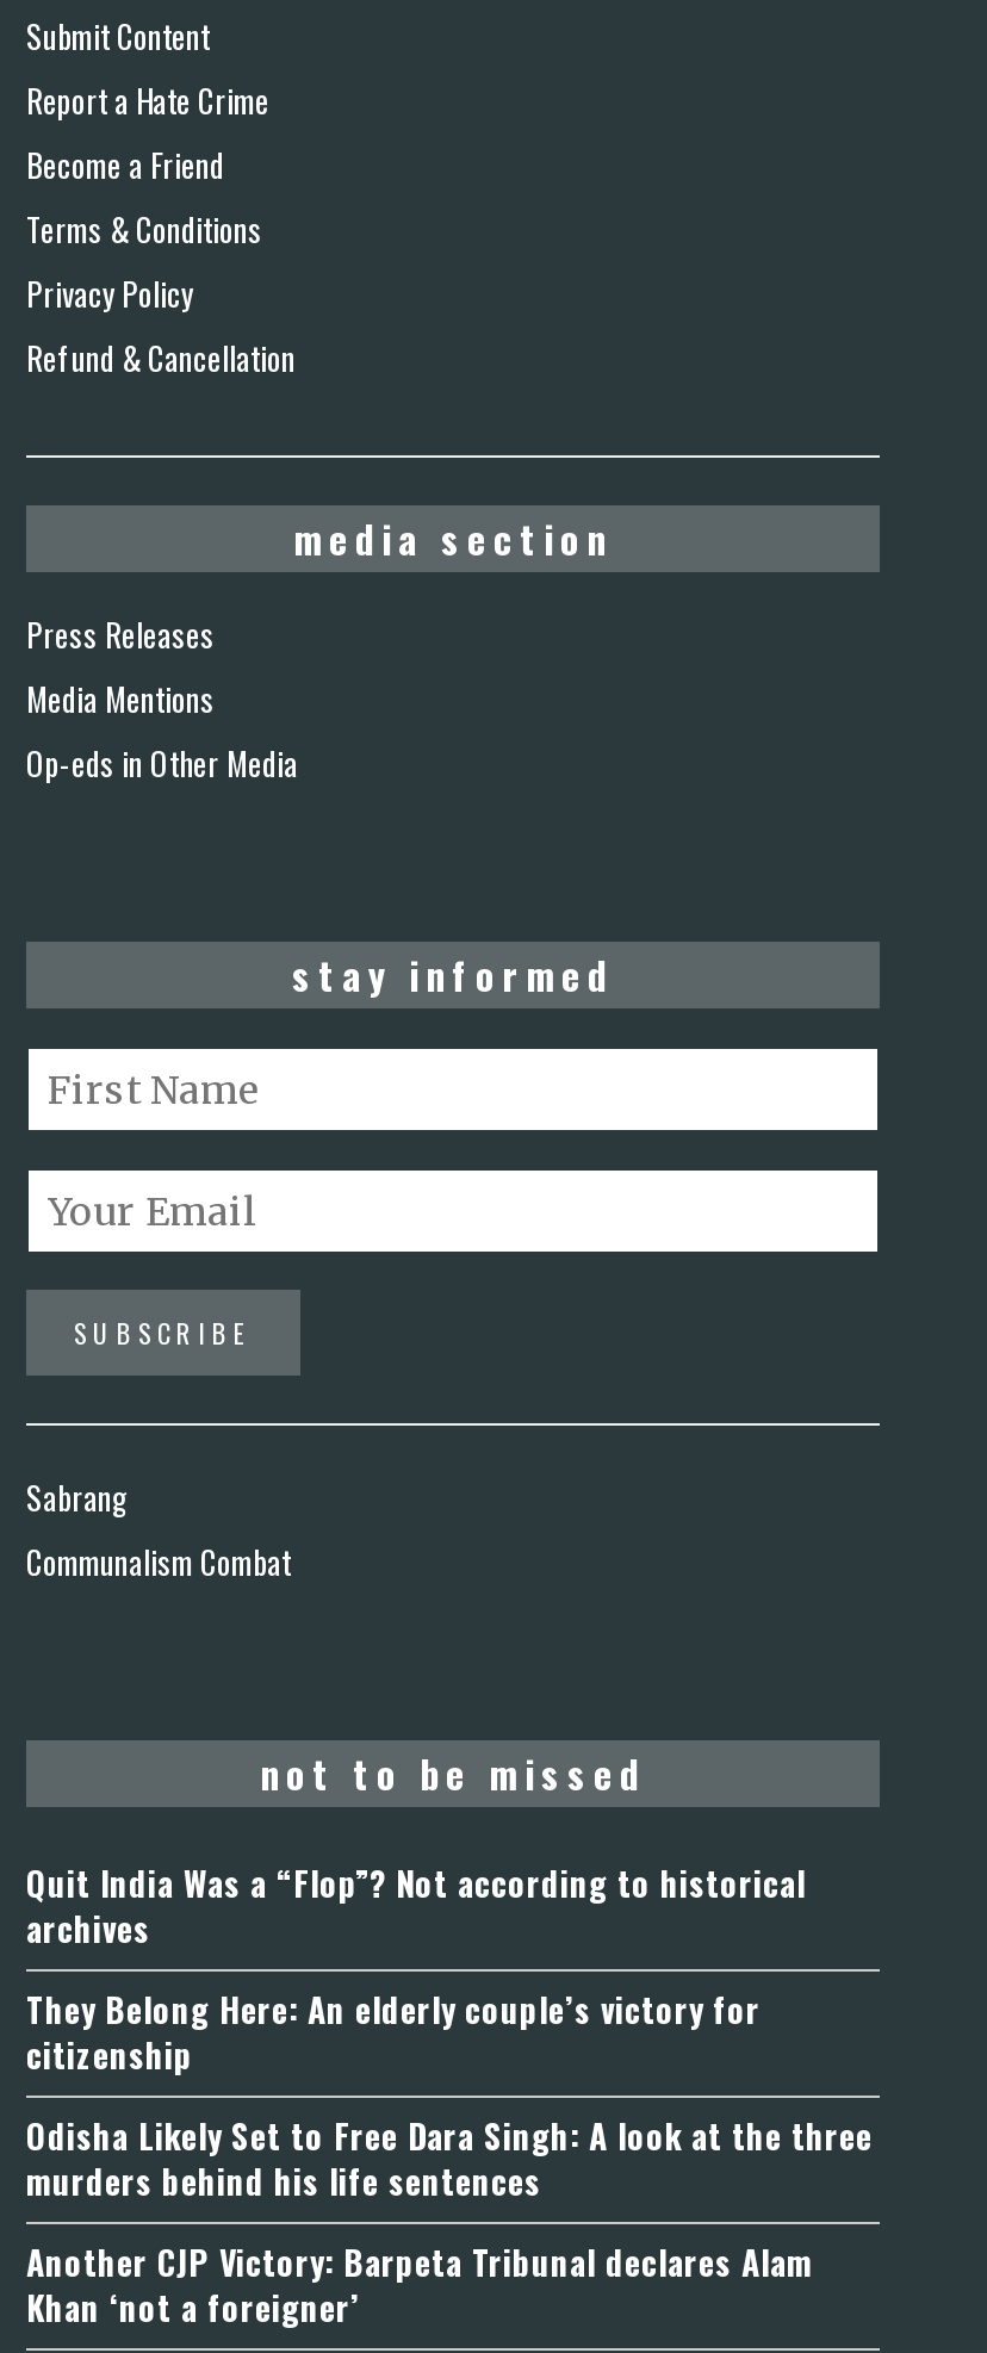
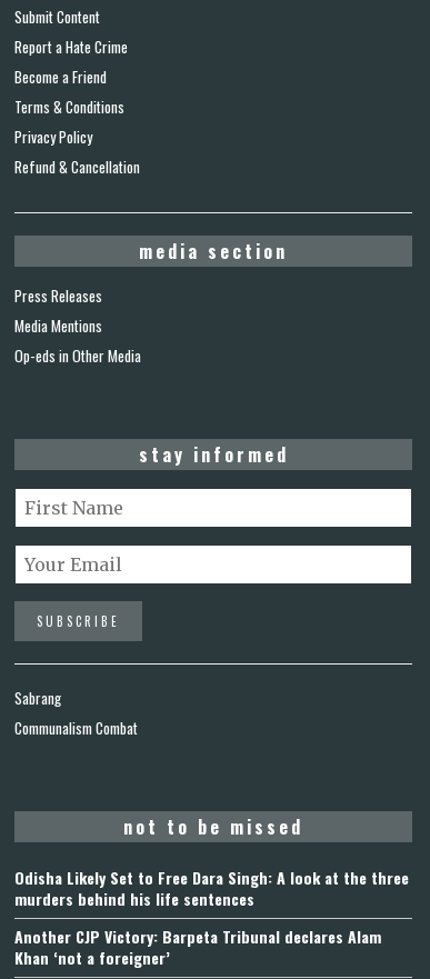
- Quit India Was a “Flop”? Not according to historical
- archives
- They Belong Here: An elderly couple’s victory for
- citizenship
